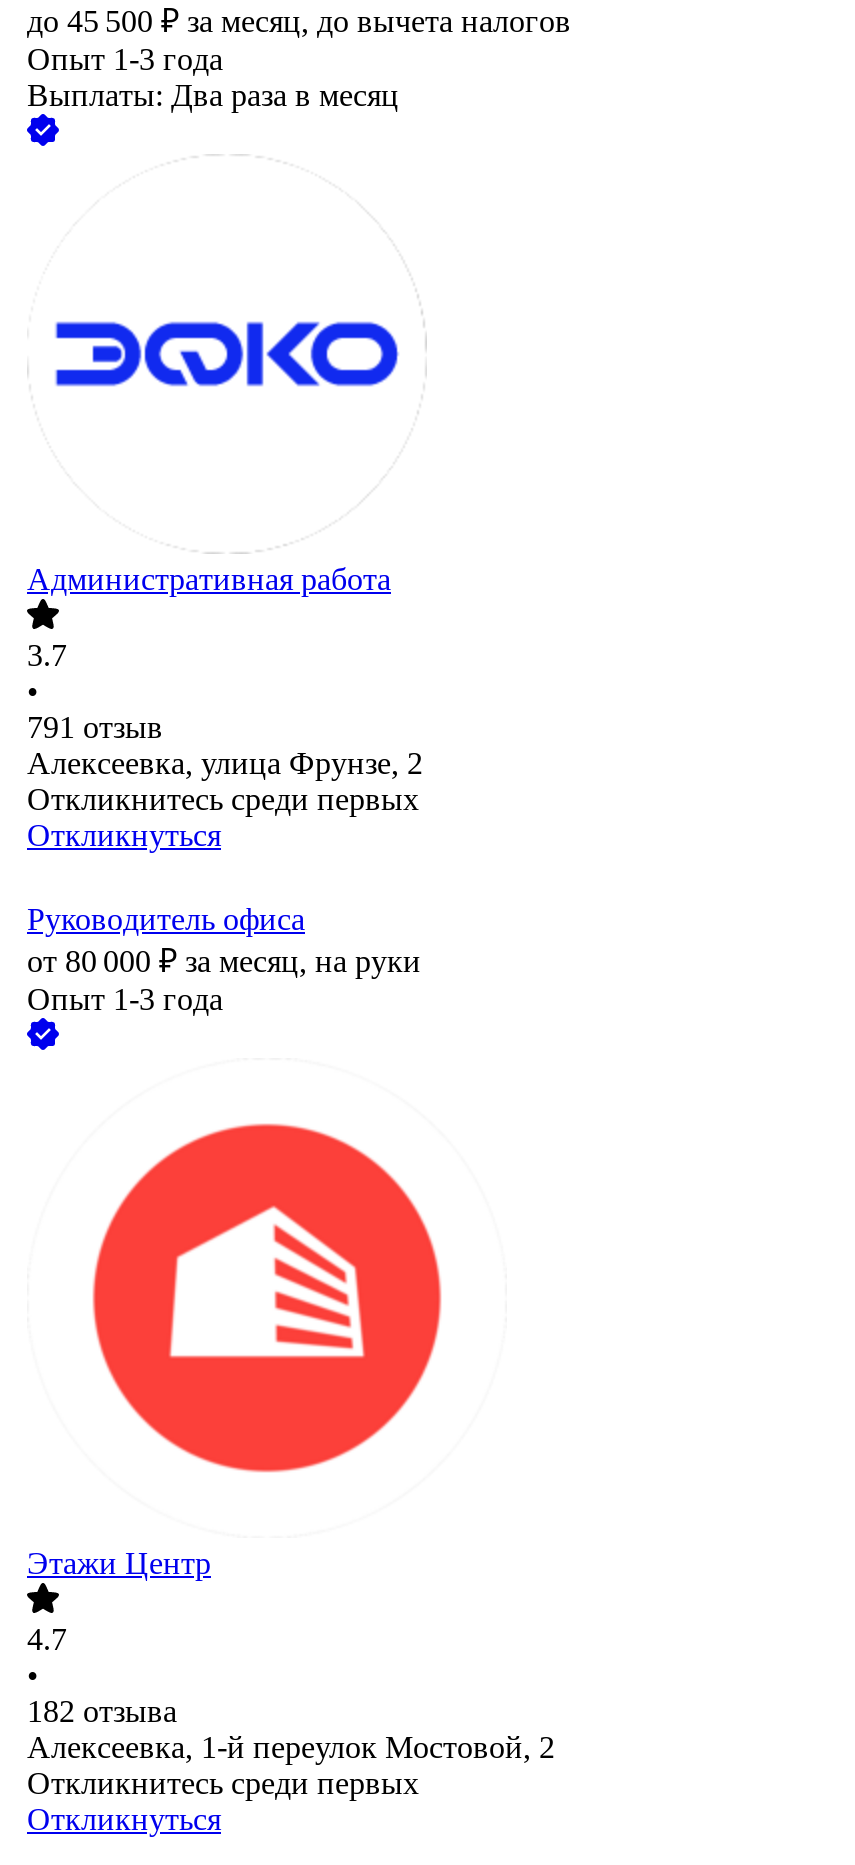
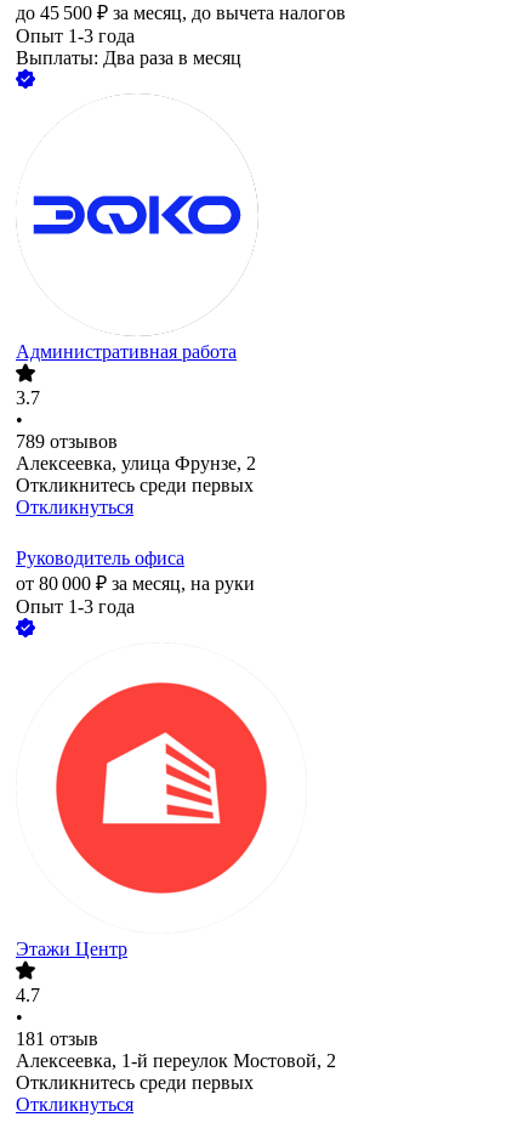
- 791 отзыв
+ 789 отзывов

- 182 отзыва
+ 181 отзыв
